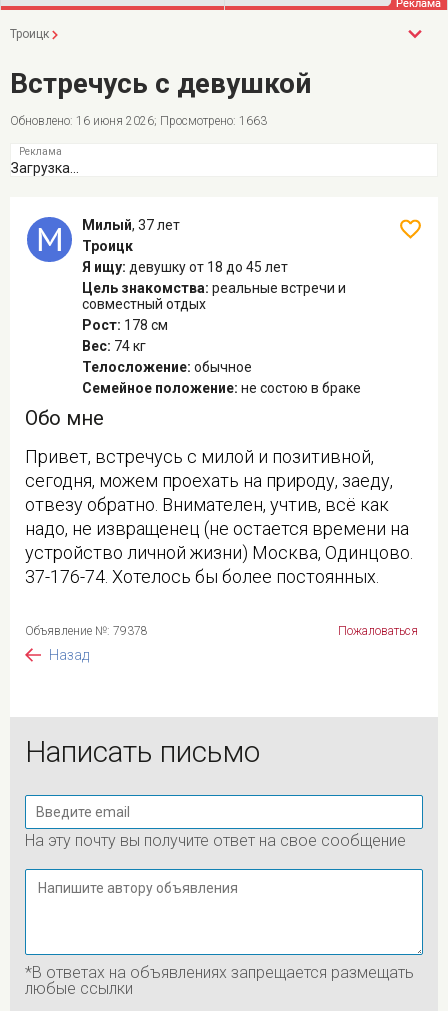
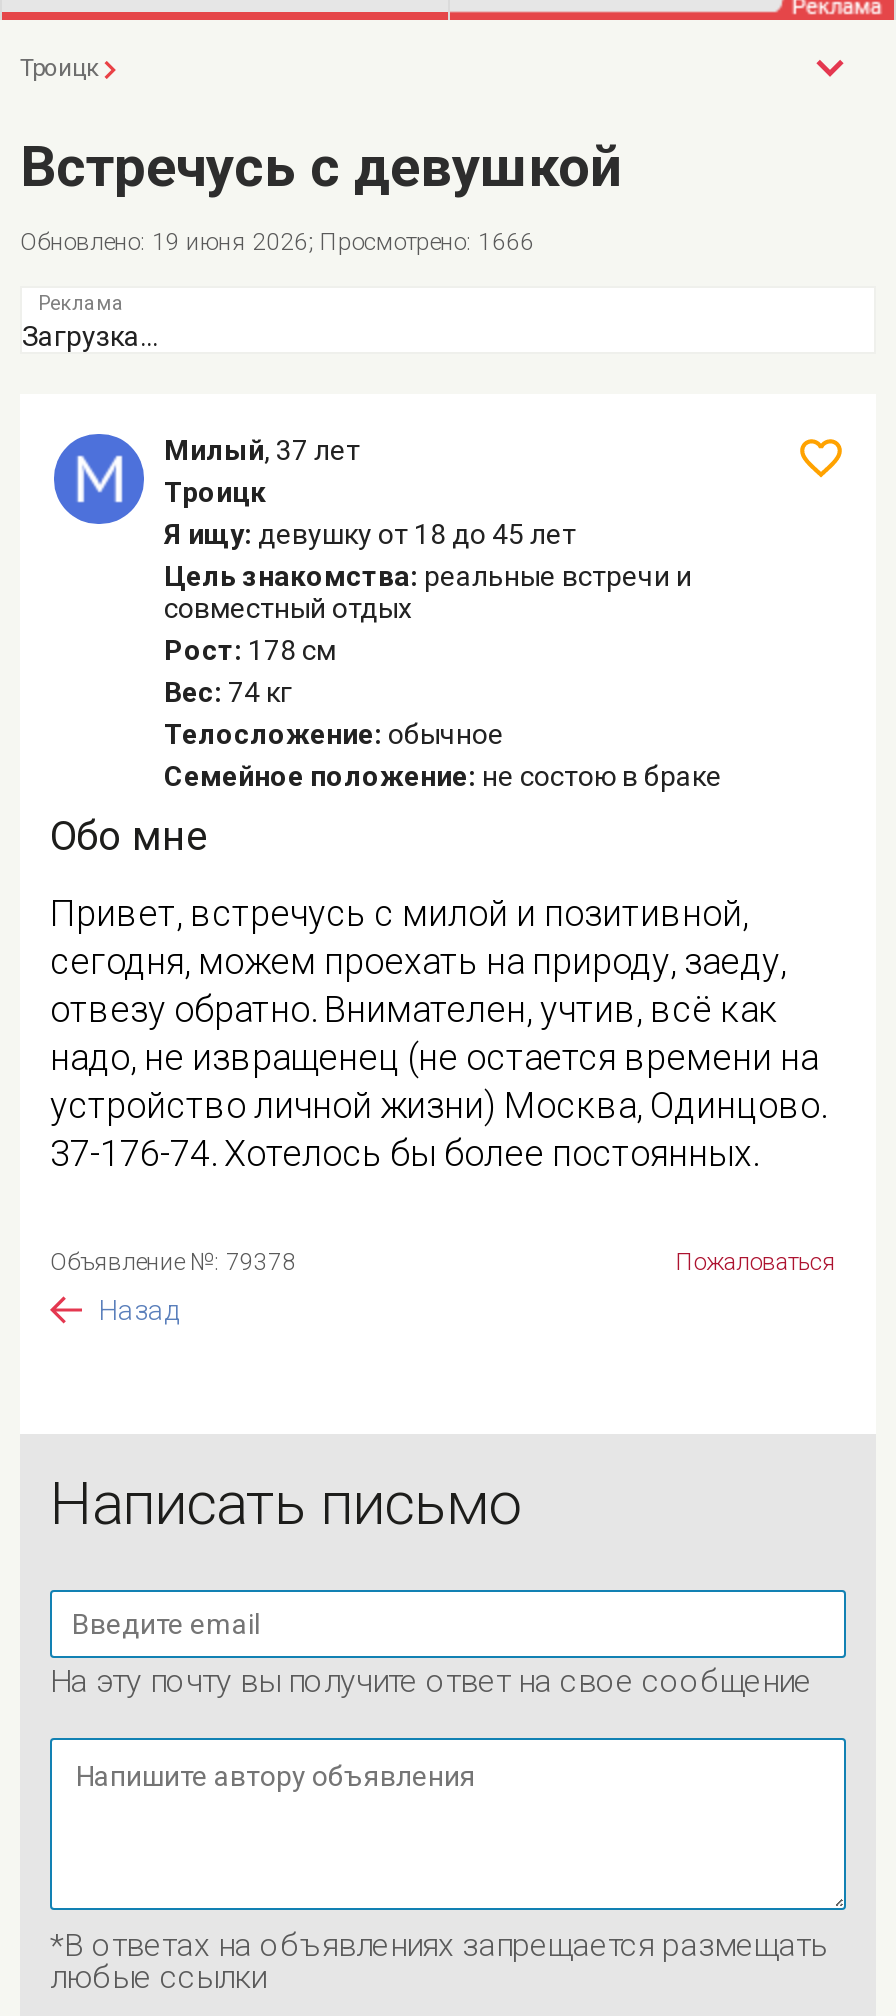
- Обновлено: 16 июня 2026; Просмотрено: 1663
+ Обновлено: 19 июня 2026; Просмотрено: 1666
